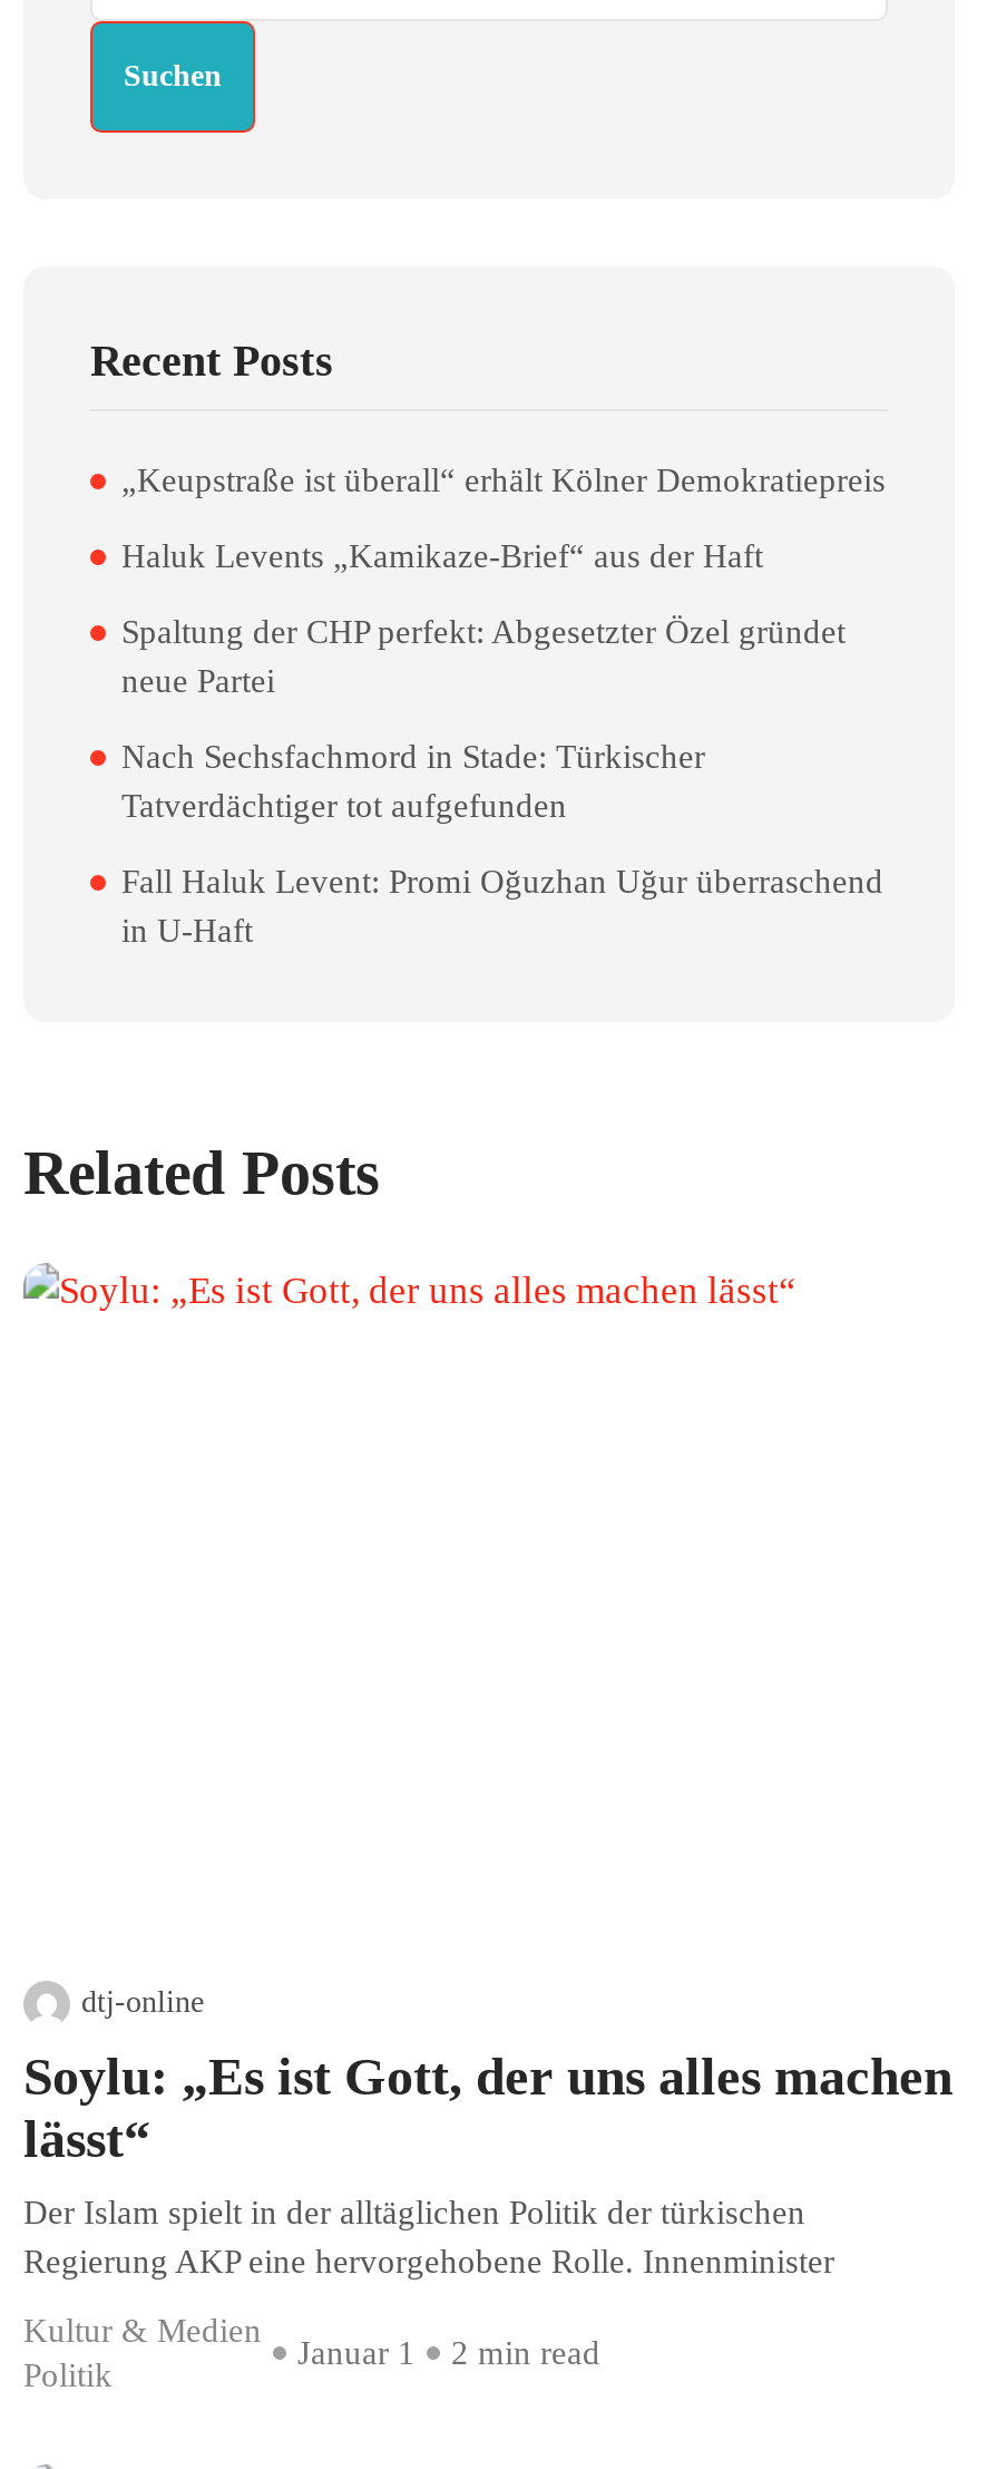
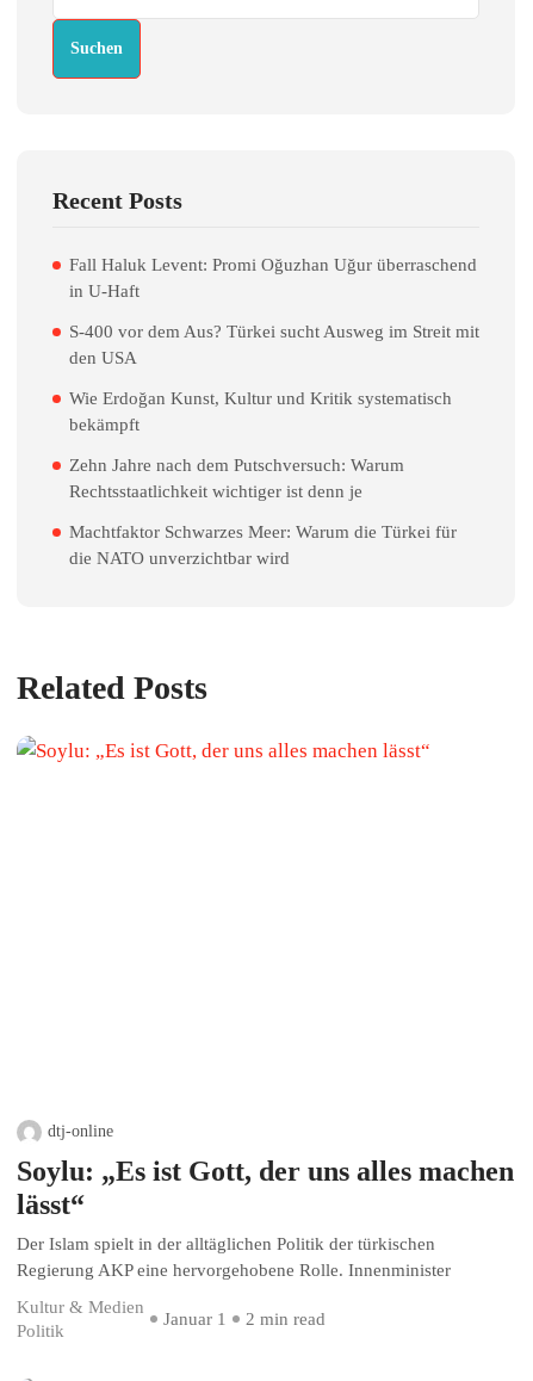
- „Keupstraße ist überall“ erhält Kölner Demokratiepreis
- Haluk Levents „Kamikaze-Brief“ aus der Haft
- Spaltung der CHP perfekt: Abgesetzter Özel gründet
- neue Partei
- Nach Sechsfachmord in Stade: Türkischer
- Tatverdächtiger tot aufgefunden

moved up: Fall Haluk Levent: Promi Oğuzhan Uğur überraschend | in U-Haft

+ S-400 vor dem Aus? Türkei sucht Ausweg im Streit mit
+ den USA
+ Wie Erdoğan Kunst, Kultur und Kritik systematisch
+ bekämpft
+ Zehn Jahre nach dem Putschversuch: Warum
+ Rechtsstaatlichkeit wichtiger ist denn je
+ Machtfaktor Schwarzes Meer: Warum die Türkei für
+ die NATO unverzichtbar wird
